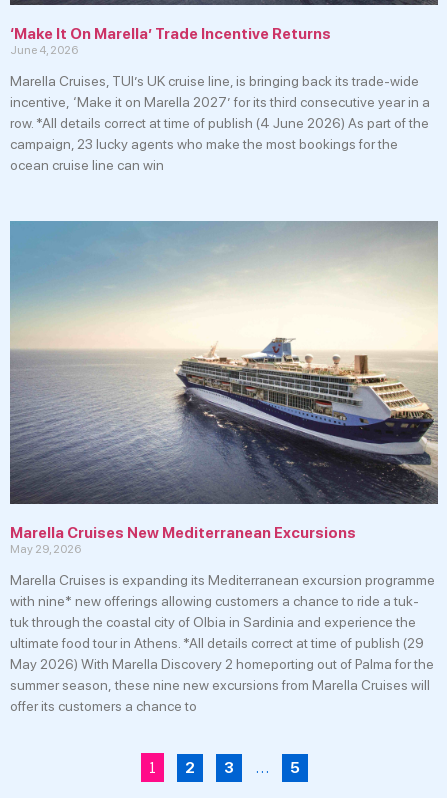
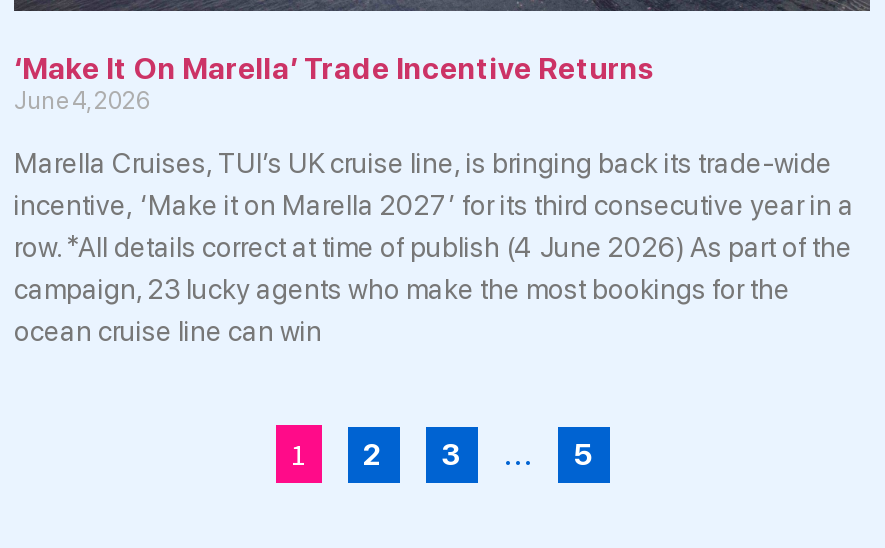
- [image]
- Marella Cruises New Mediterranean Excursions
- May 29, 2026
- Marella Cruises is expanding its Mediterranean excursion programme
- with nine* new offerings allowing customers a chance to ride a tuk-
- tuk through the coastal city of Olbia in Sardinia and experience the
- ultimate food tour in Athens. *All details correct at time of publish (29
- May 2026) With Marella Discovery 2 homeporting out of Palma for the
- summer season, these nine new excursions from Marella Cruises will
- offer its customers a chance to
